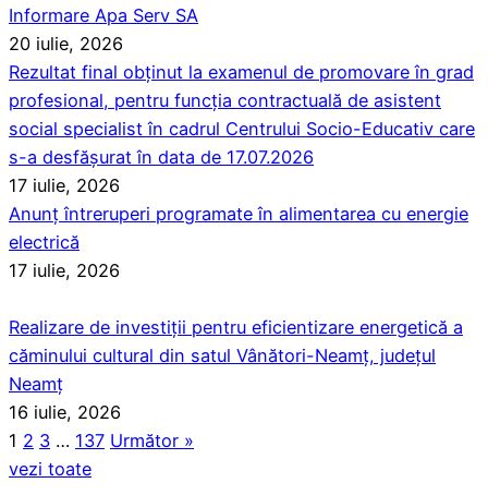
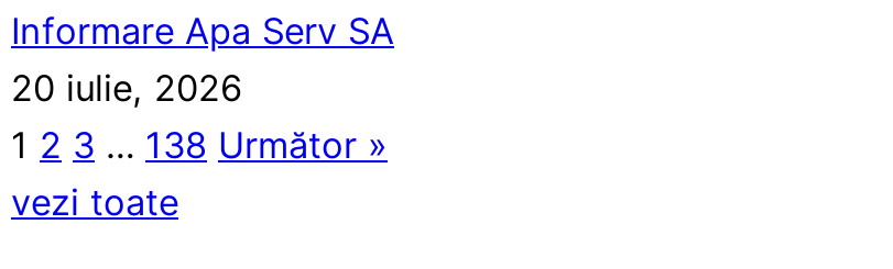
- Rezultat final obținut la examenul de promovare în grad
- profesional, pentru funcția contractuală de asistent
- social specialist în cadrul Centrului Socio-Educativ care
- s-a desfășurat în data de 17.07.2026
- 17 iulie, 2026
- Anunț întreruperi programate în alimentarea cu energie
- electrică
- 17 iulie, 2026
- Realizare de investiții pentru eficientizare energetică a
- căminului cultural din satul Vânători-Neamț, județul
- Neamț
- 16 iulie, 2026
- 1 2 3 … 137 Următor »
+ 1 2 3 … 138 Următor »
